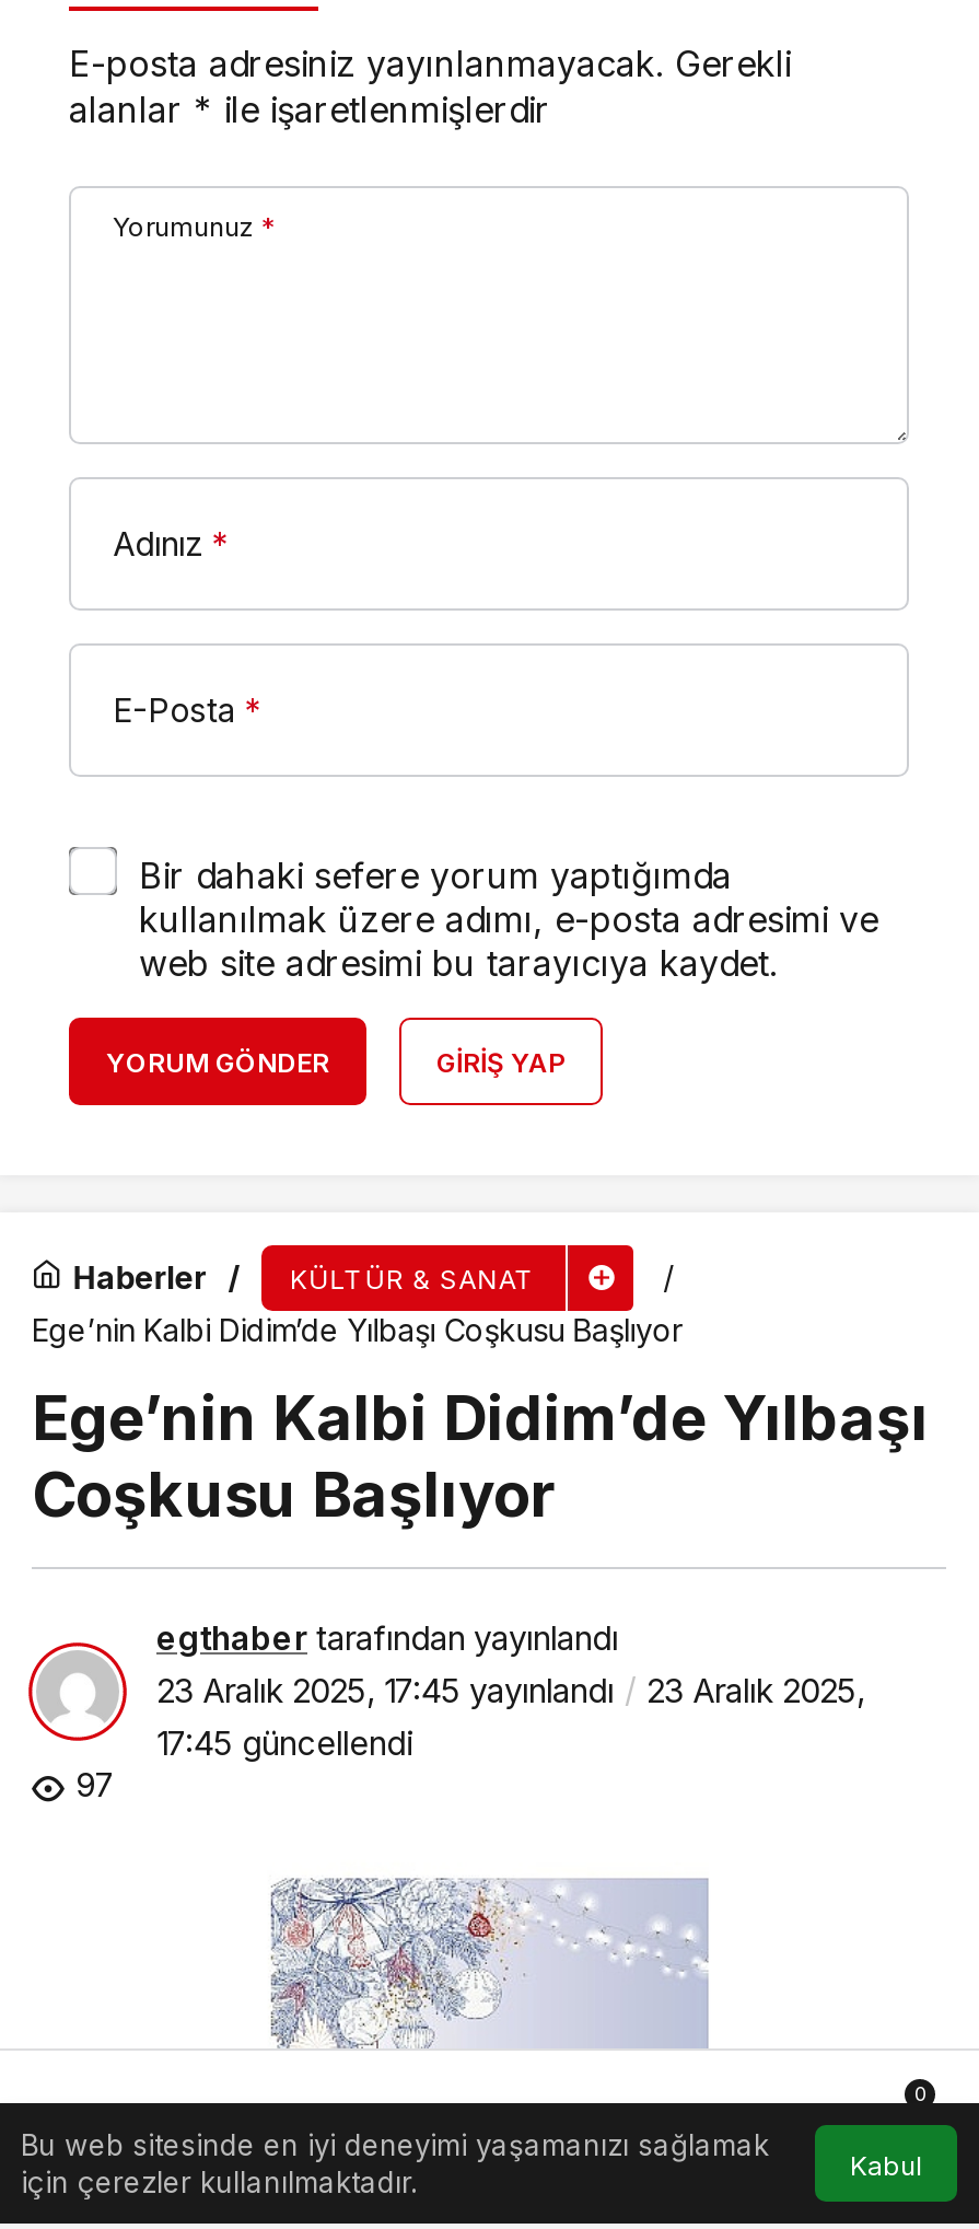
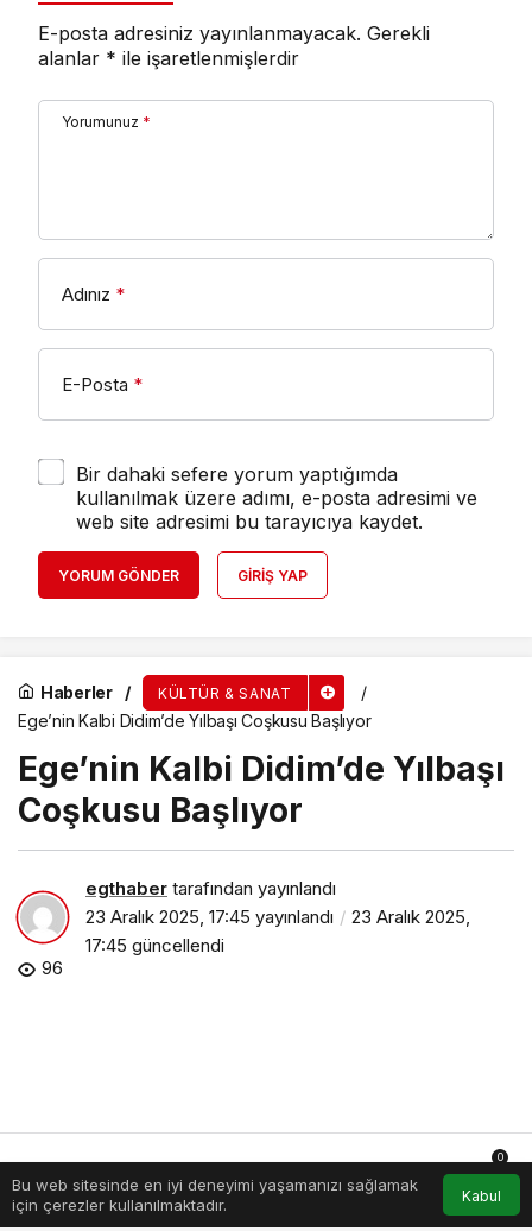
- 97
+ 96

- [image]
